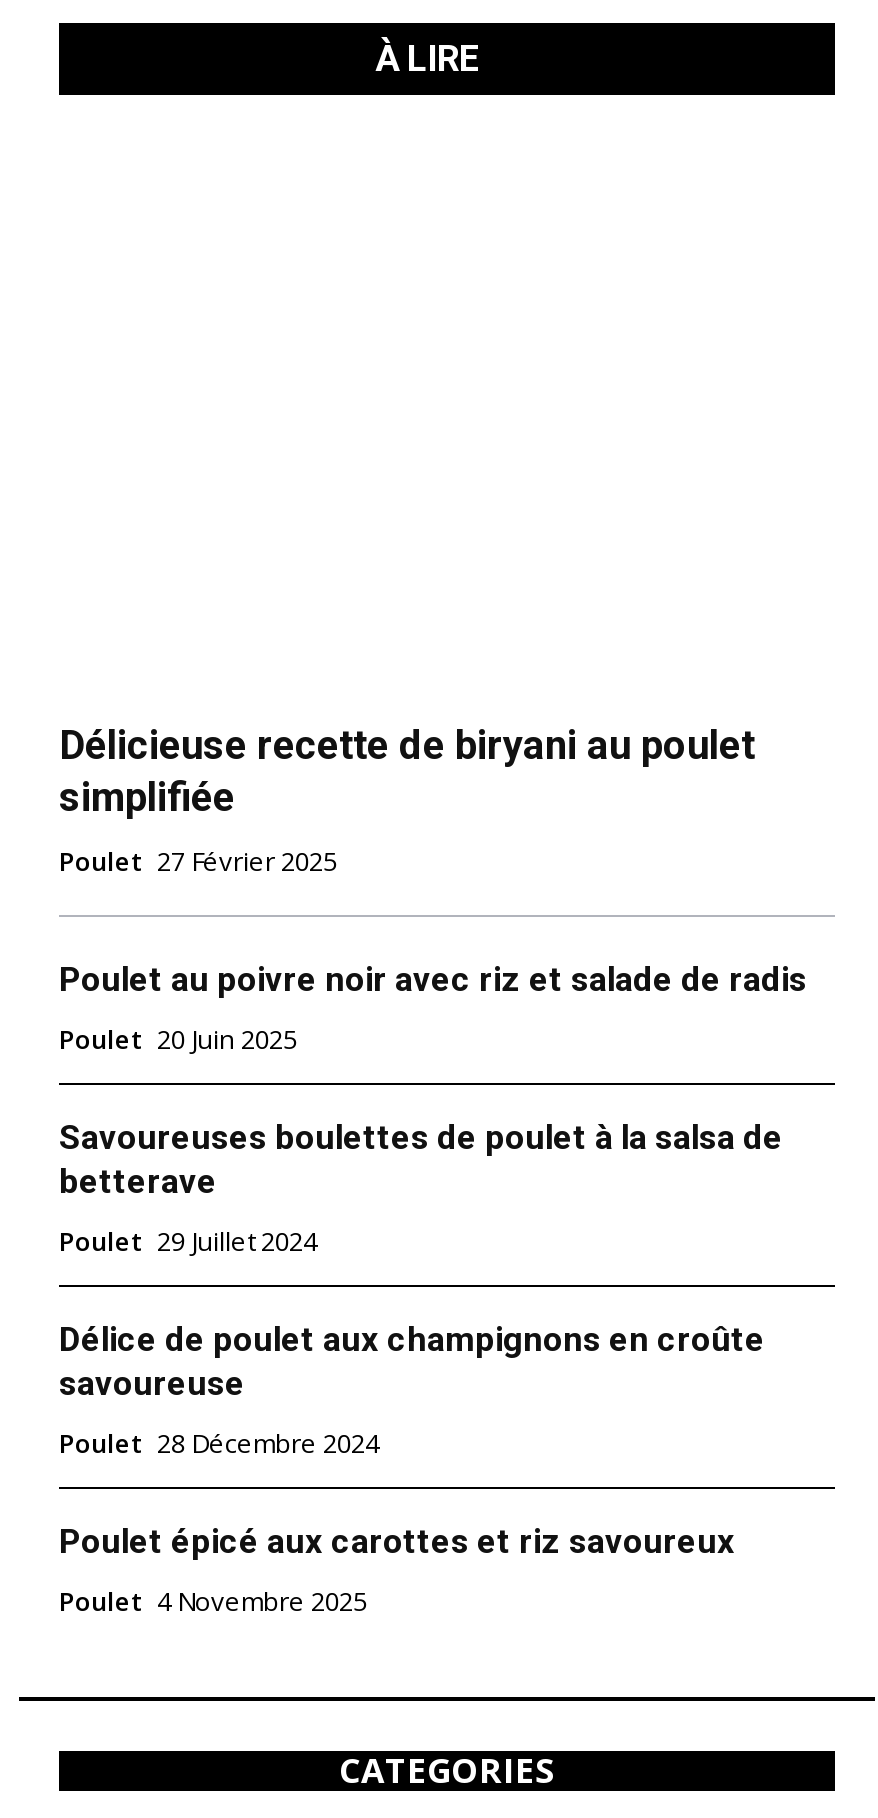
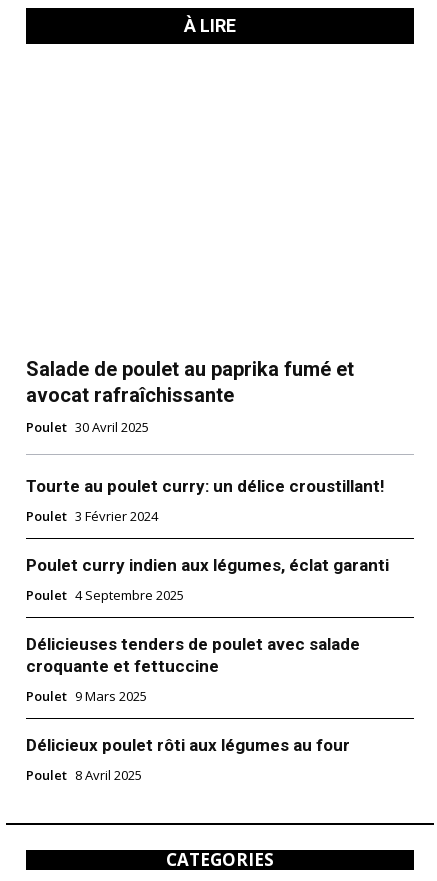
- Délicieuse recette de biryani au poulet
- simplifiée
+ Salade de poulet au paprika fumé et
+ avocat rafraîchissante

- Poulet 27 Février 2025
+ Poulet 30 Avril 2025

- Poulet au poivre noir avec riz et salade de radis
+ Tourte au poulet curry: un délice croustillant!

- Poulet 20 Juin 2025
+ Poulet 3 Février 2024

- Savoureuses boulettes de poulet à la salsa de
- betterave
+ Poulet curry indien aux légumes, éclat garanti

- Poulet 29 Juillet 2024
+ Poulet 4 Septembre 2025

- Délice de poulet aux champignons en croûte
- savoureuse
+ Délicieuses tenders de poulet avec salade
+ croquante et fettuccine

- Poulet 28 Décembre 2024
+ Poulet 9 Mars 2025

- Poulet épicé aux carottes et riz savoureux
+ Délicieux poulet rôti aux légumes au four

- Poulet 4 Novembre 2025
+ Poulet 8 Avril 2025
